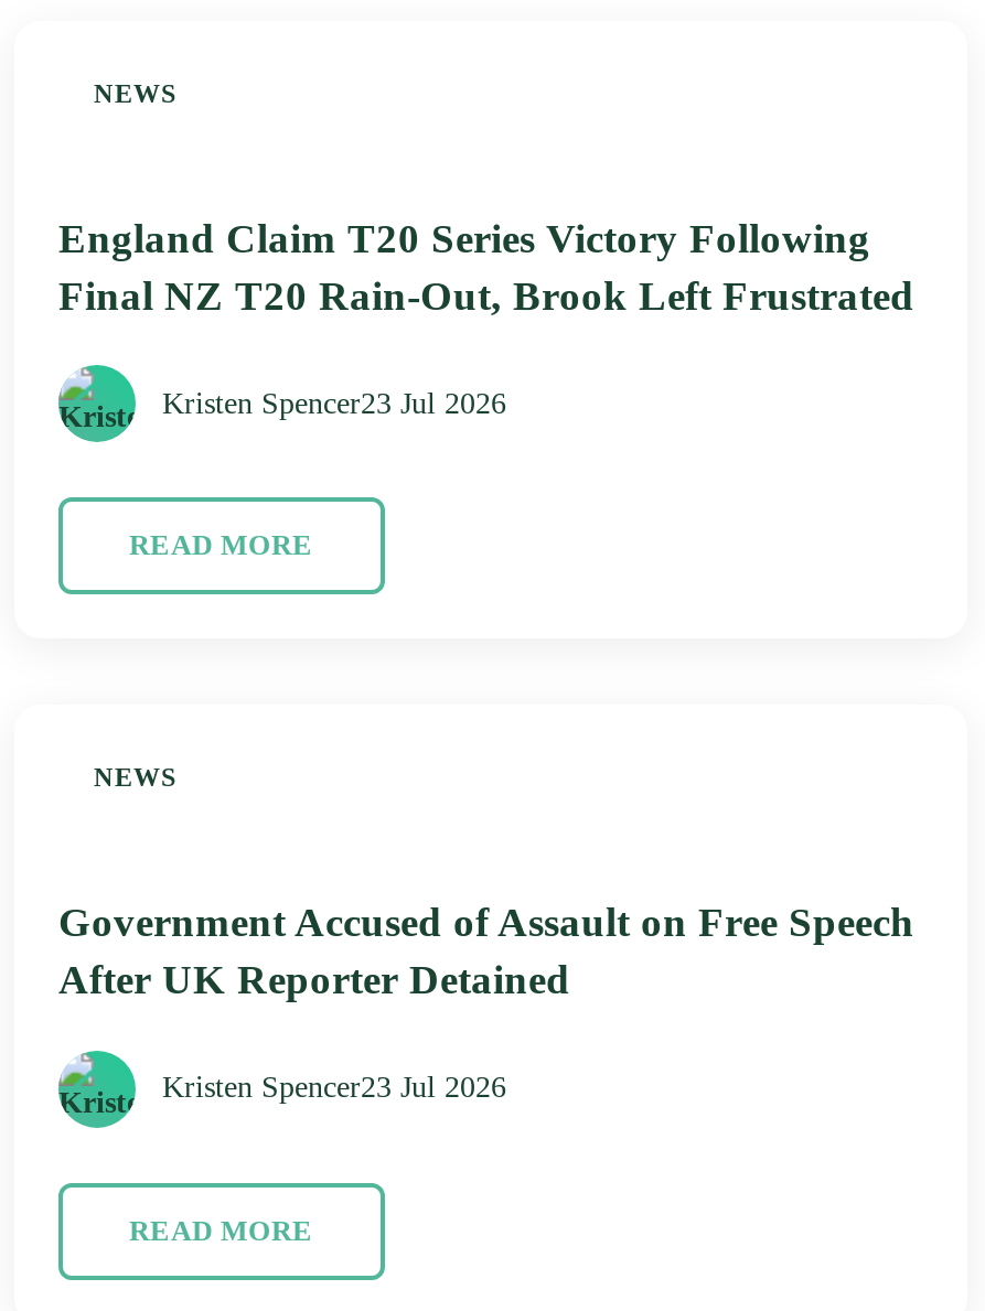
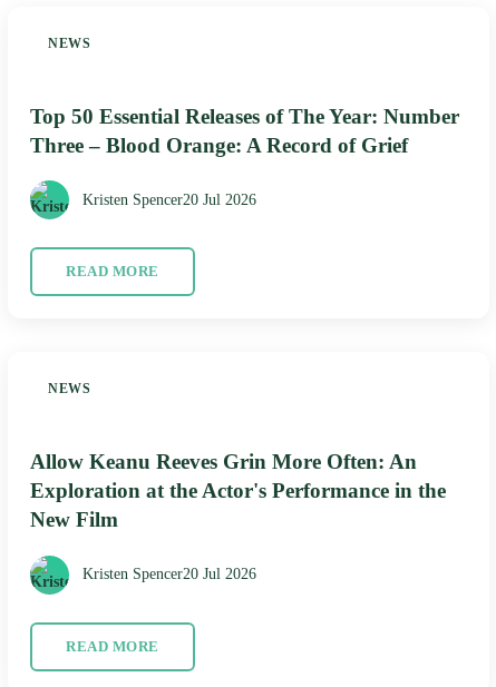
- England Claim T20 Series Victory Following
- Final NZ T20 Rain-Out, Brook Left Frustrated
+ Top 50 Essential Releases of The Year: Number
+ Three – Blood Orange: A Record of Grief

- Kristen Spencer23 Jul 2026
+ Kristen Spencer20 Jul 2026

- Government Accused of Assault on Free Speech
- After UK Reporter Detained
+ Allow Keanu Reeves Grin More Often: An
+ Exploration at the Actor's Performance in the
+ New Film

- Kristen Spencer23 Jul 2026
+ Kristen Spencer20 Jul 2026
